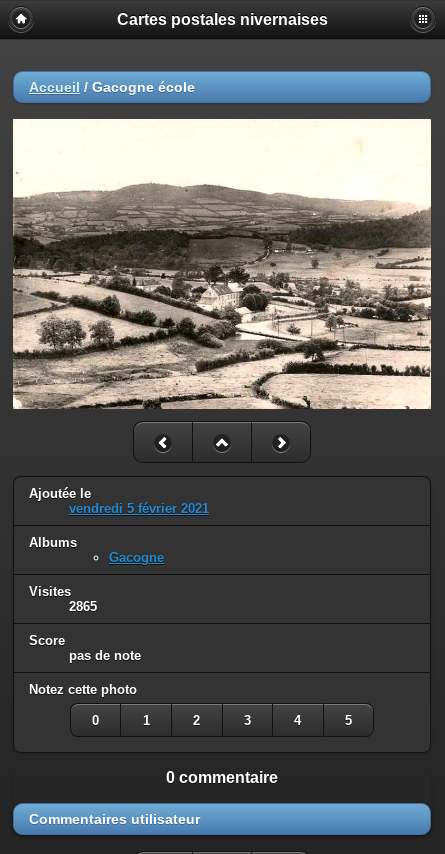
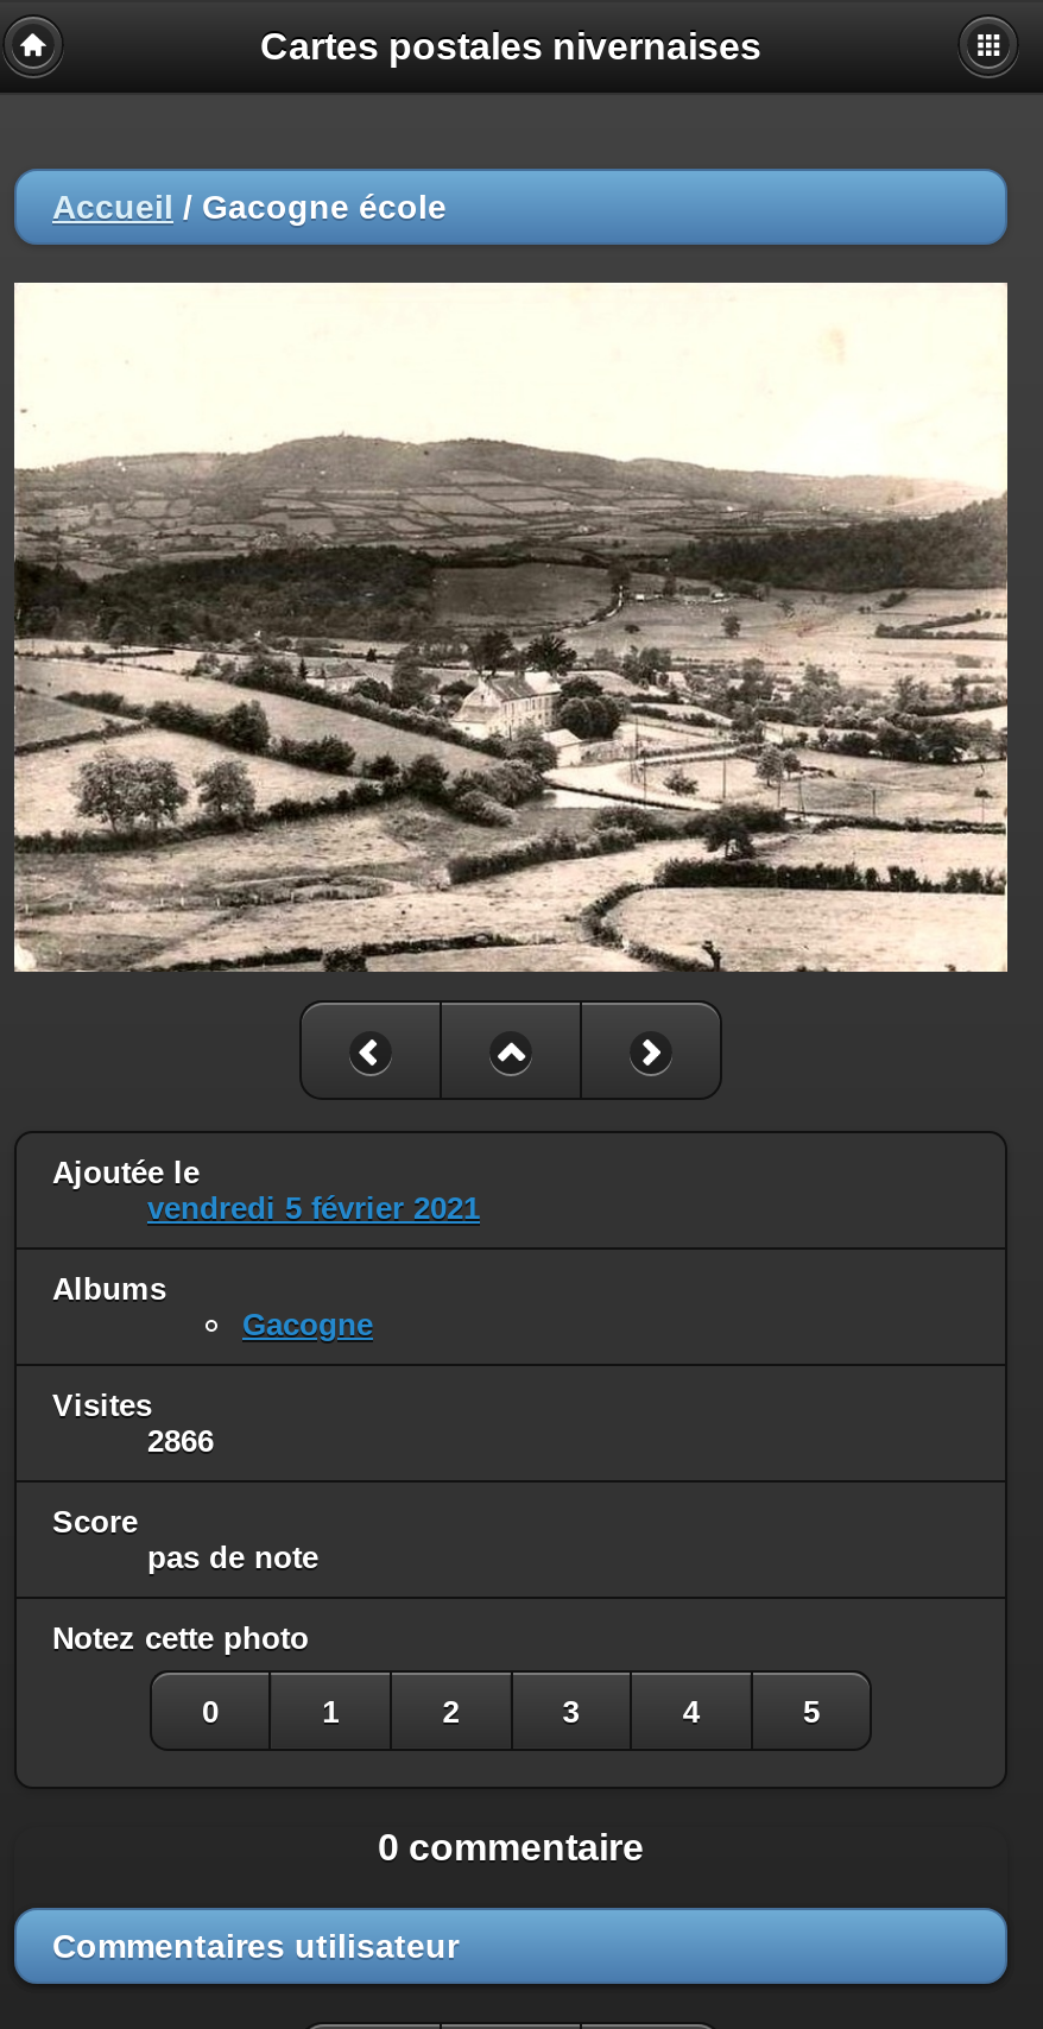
- 2865
+ 2866
